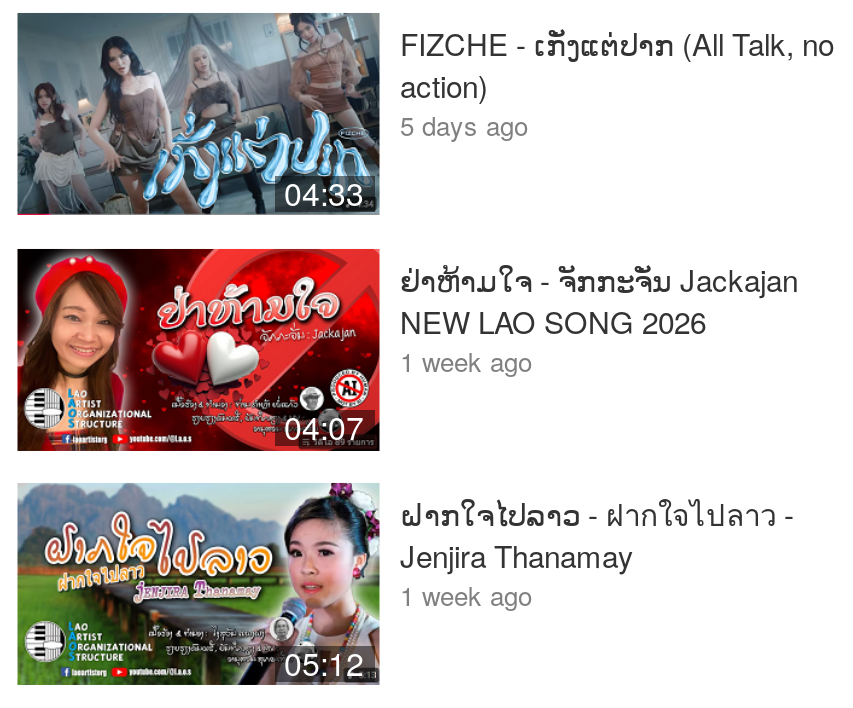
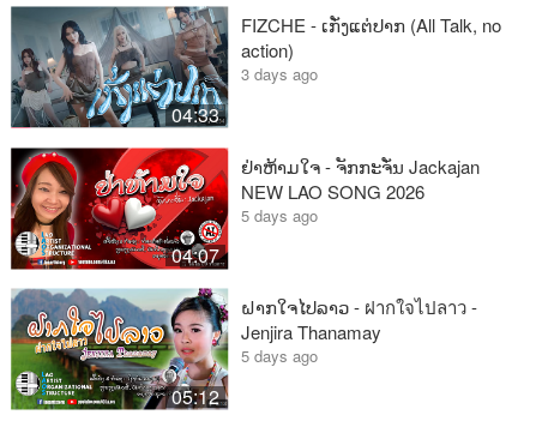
- 5 days ago
+ 3 days ago

- 1 week ago
+ 5 days ago

- 1 week ago
+ 5 days ago
